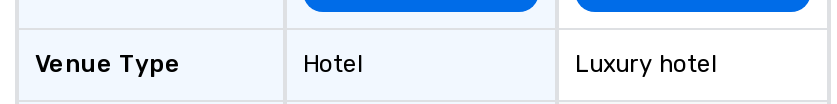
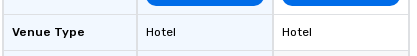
- Luxury hotel
+ Hotel
